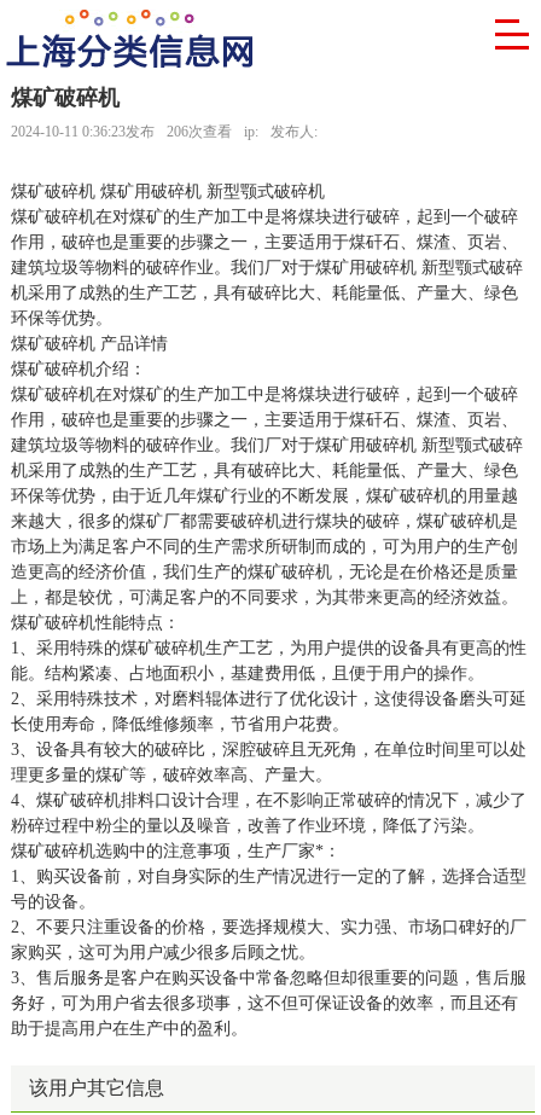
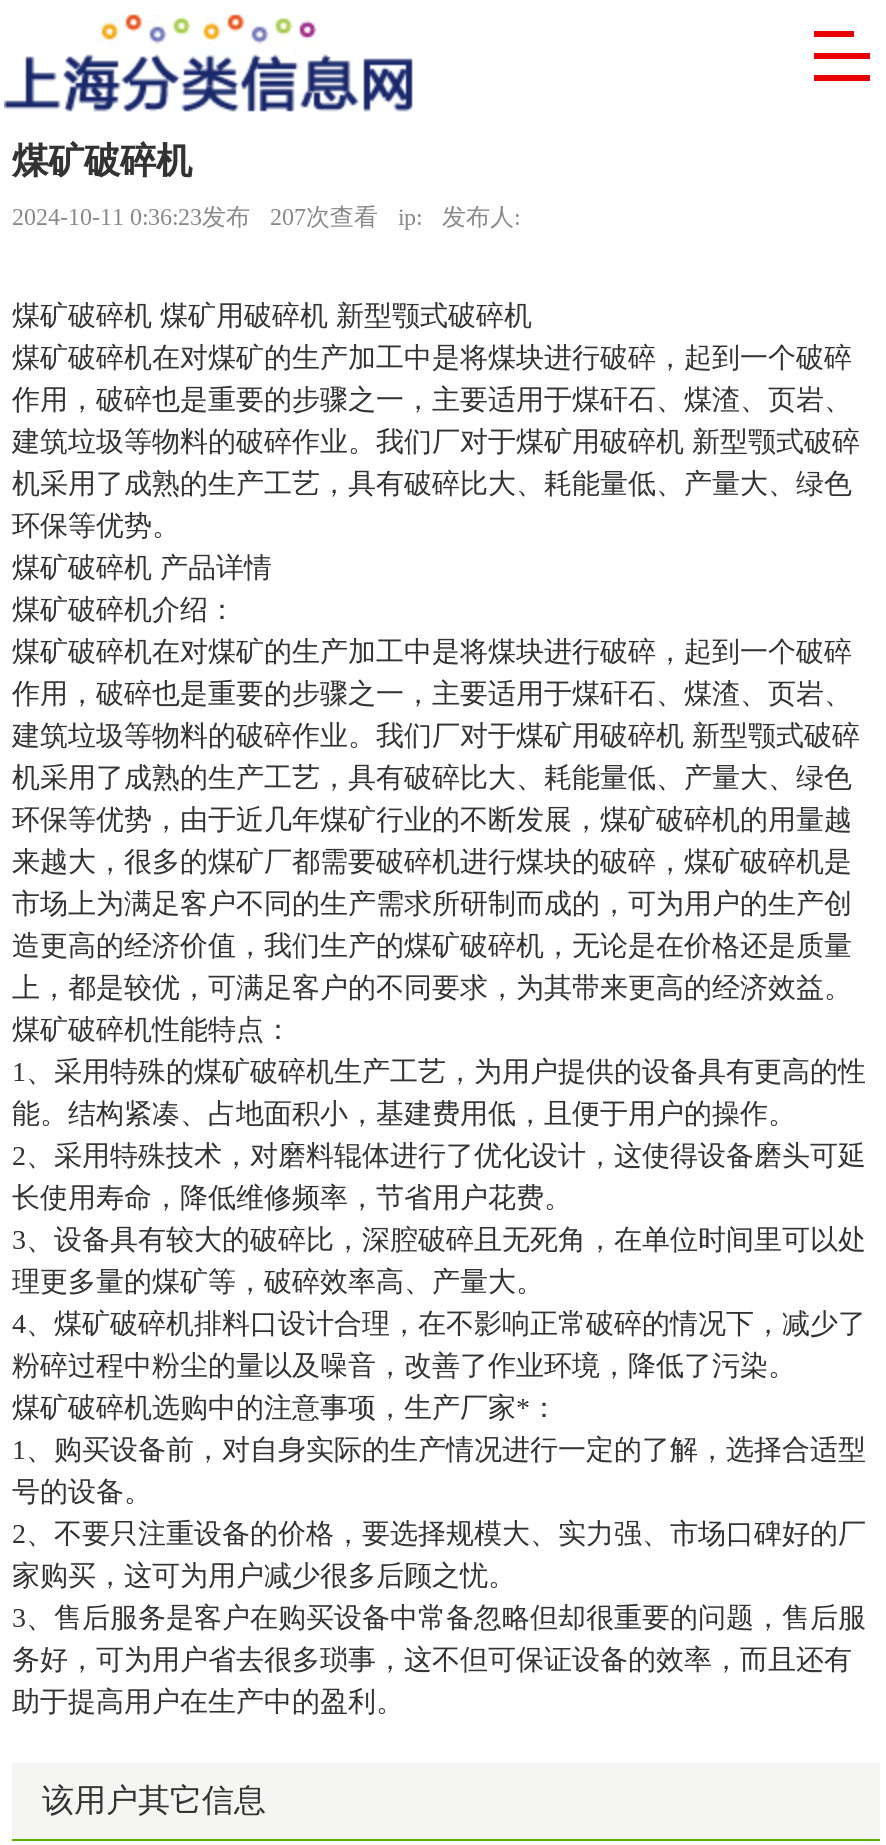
- 2024-10-11 0:36:23发布 206次查看 ip: 发布人:
+ 2024-10-11 0:36:23发布 207次查看 ip: 发布人:
